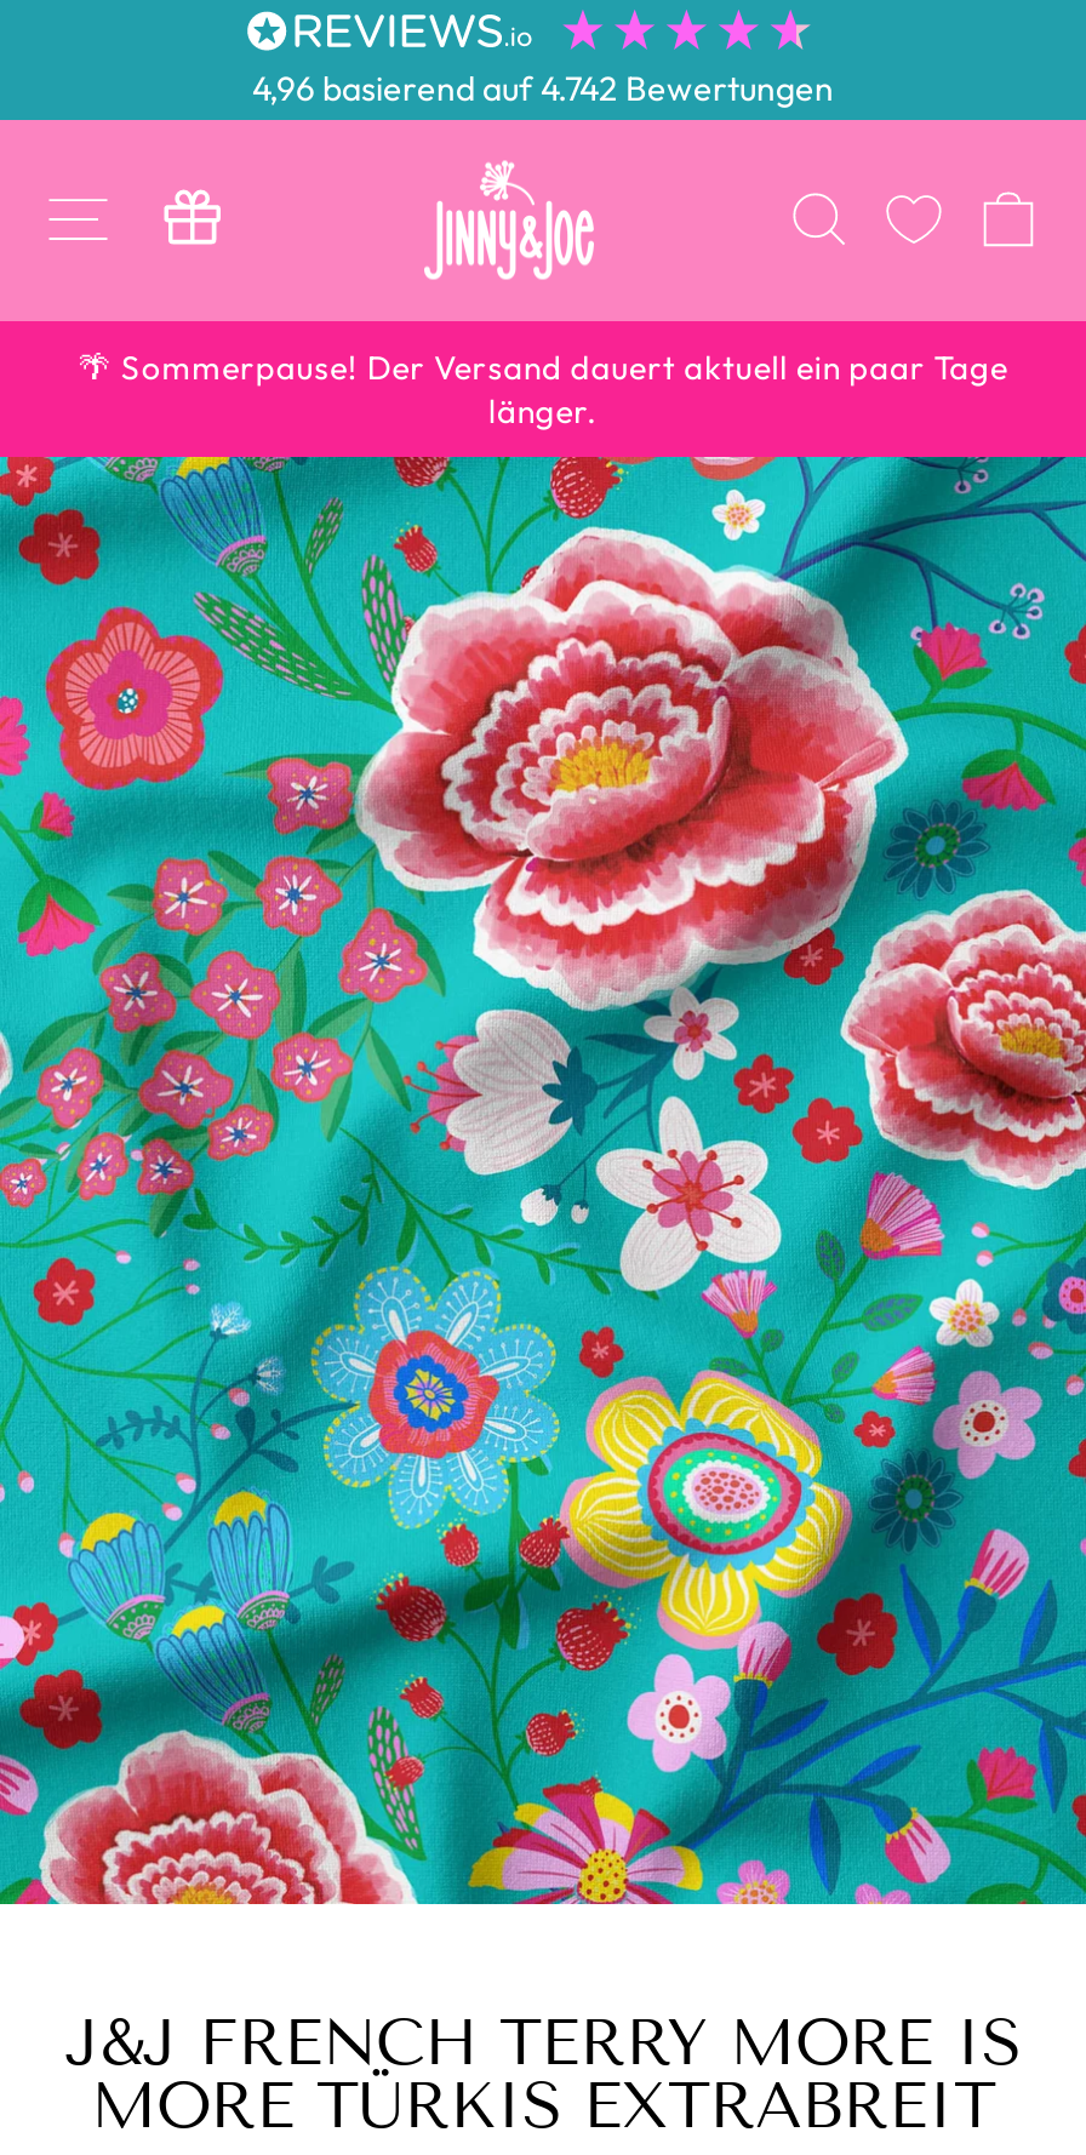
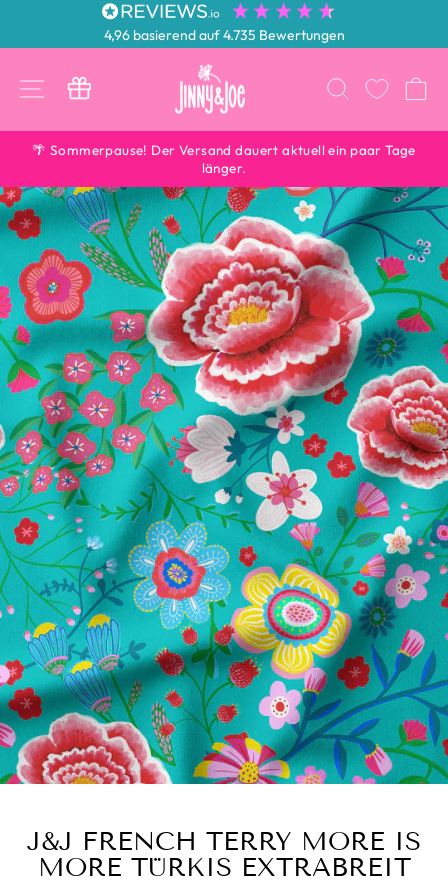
- 4,96 basierend auf 4.742 Bewertungen
+ 4,96 basierend auf 4.735 Bewertungen
